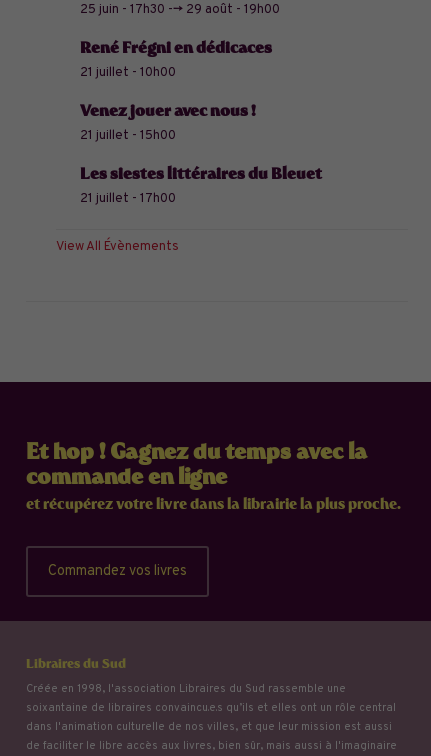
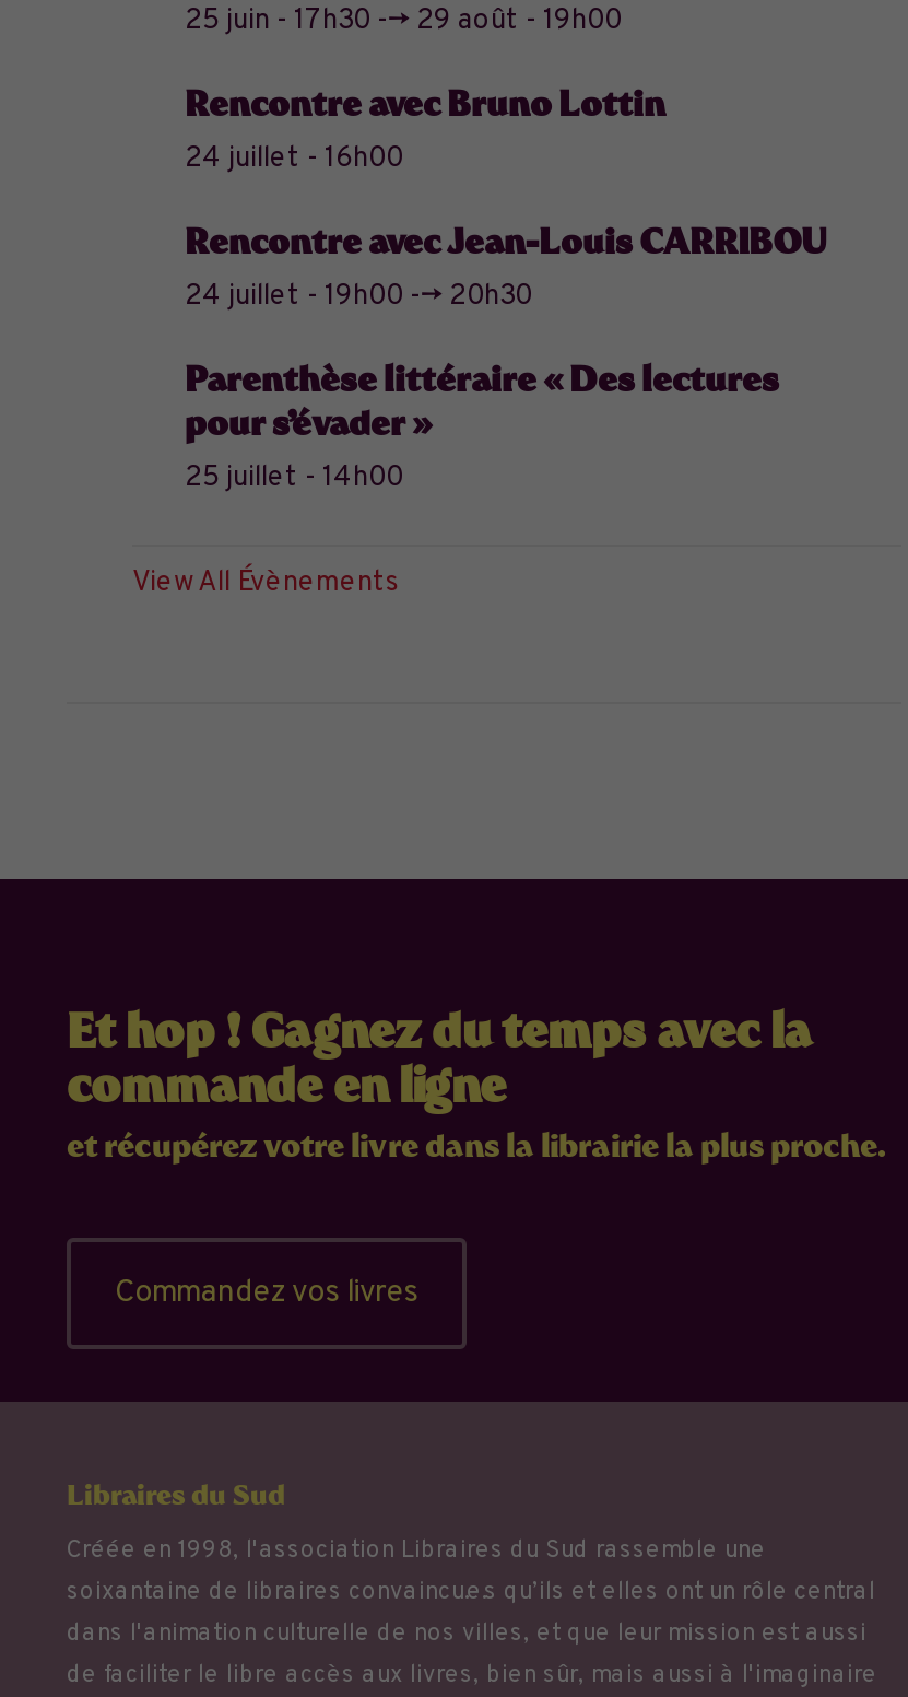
- René Frégni en dédicaces
- 21 juillet - 10h00
+ Rencontre avec Bruno Lottin
+ 24 juillet - 16h00

- Venez jouer avec nous !
- 21 juillet - 15h00
+ Rencontre avec Jean-Louis CARRIBOU
+ 24 juillet - 19h00 --> 20h30

- Les siestes littéraires du Bleuet
- 21 juillet - 17h00
+ Parenthèse littéraire « Des lectures
+ pour s’évader »
+ 25 juillet - 14h00
